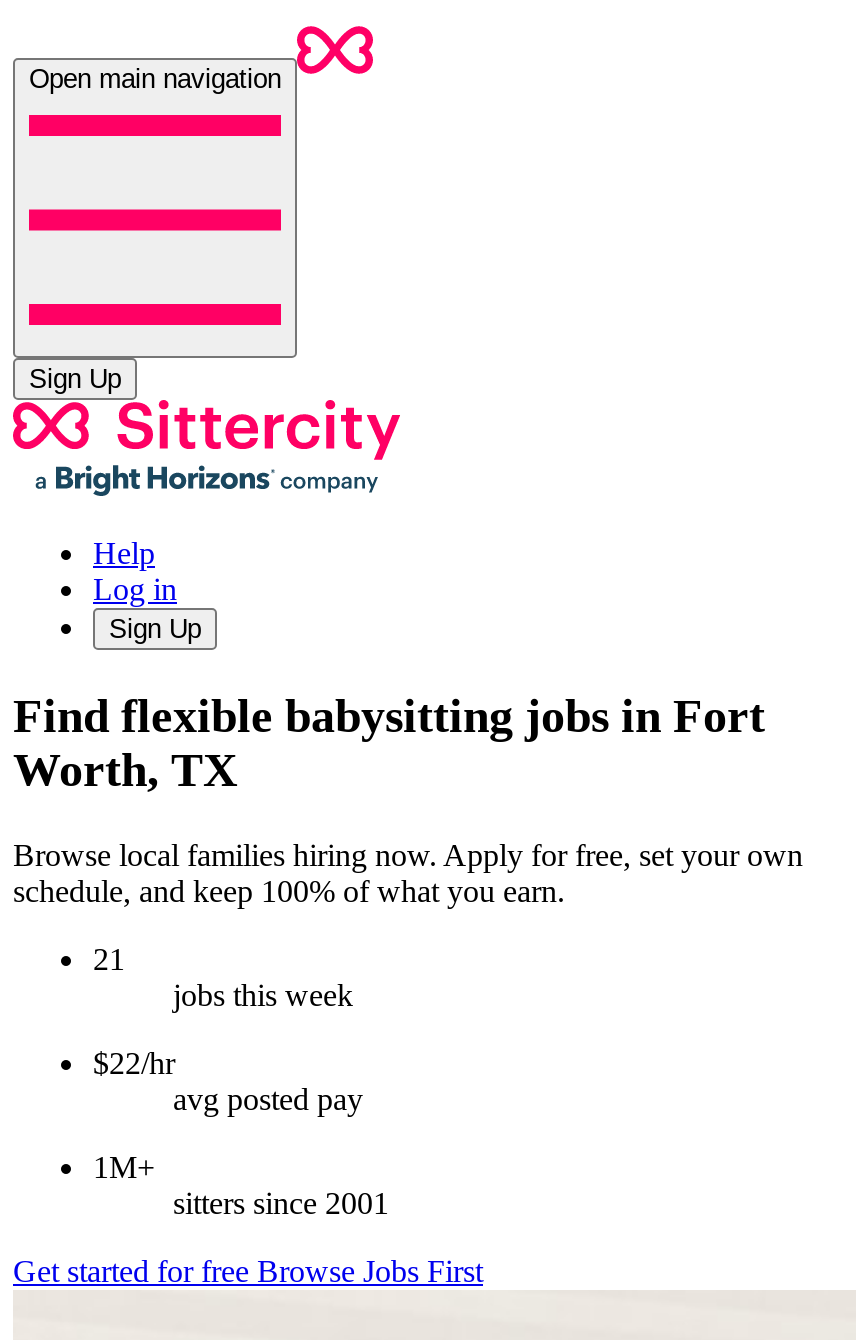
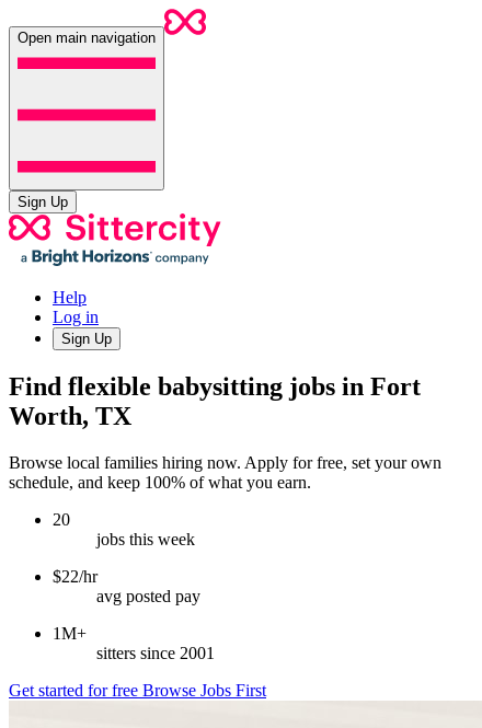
- 21
+ 20
